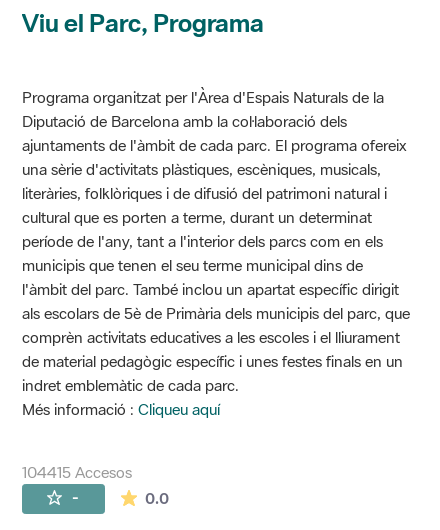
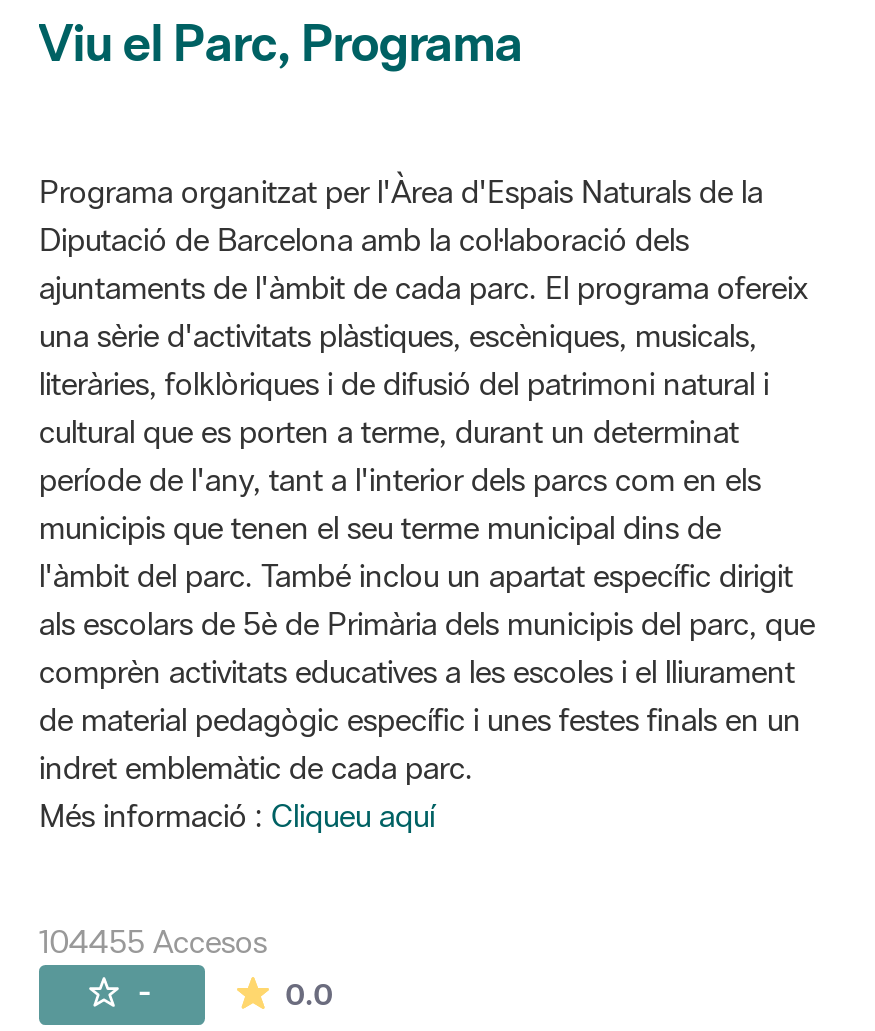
- 104415 Accesos
+ 104455 Accesos
